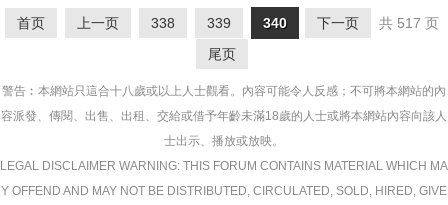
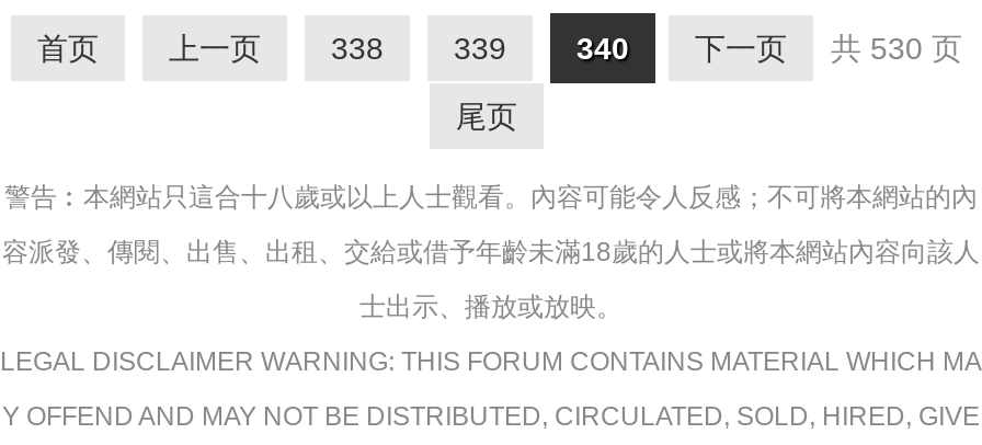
- 首页 上一页 338 339 340 下一页 共 517 页
+ 首页 上一页 338 339 340 下一页 共 530 页
